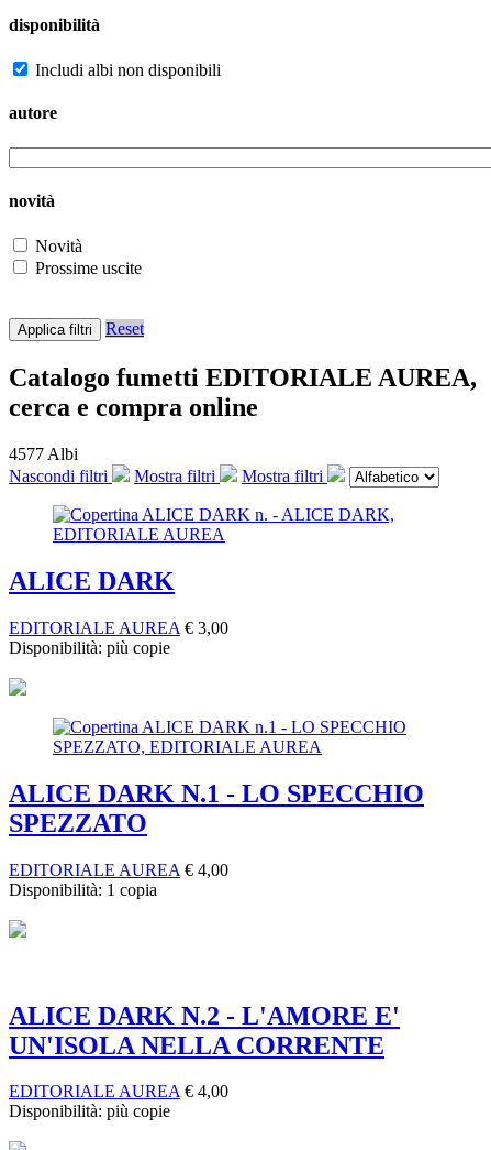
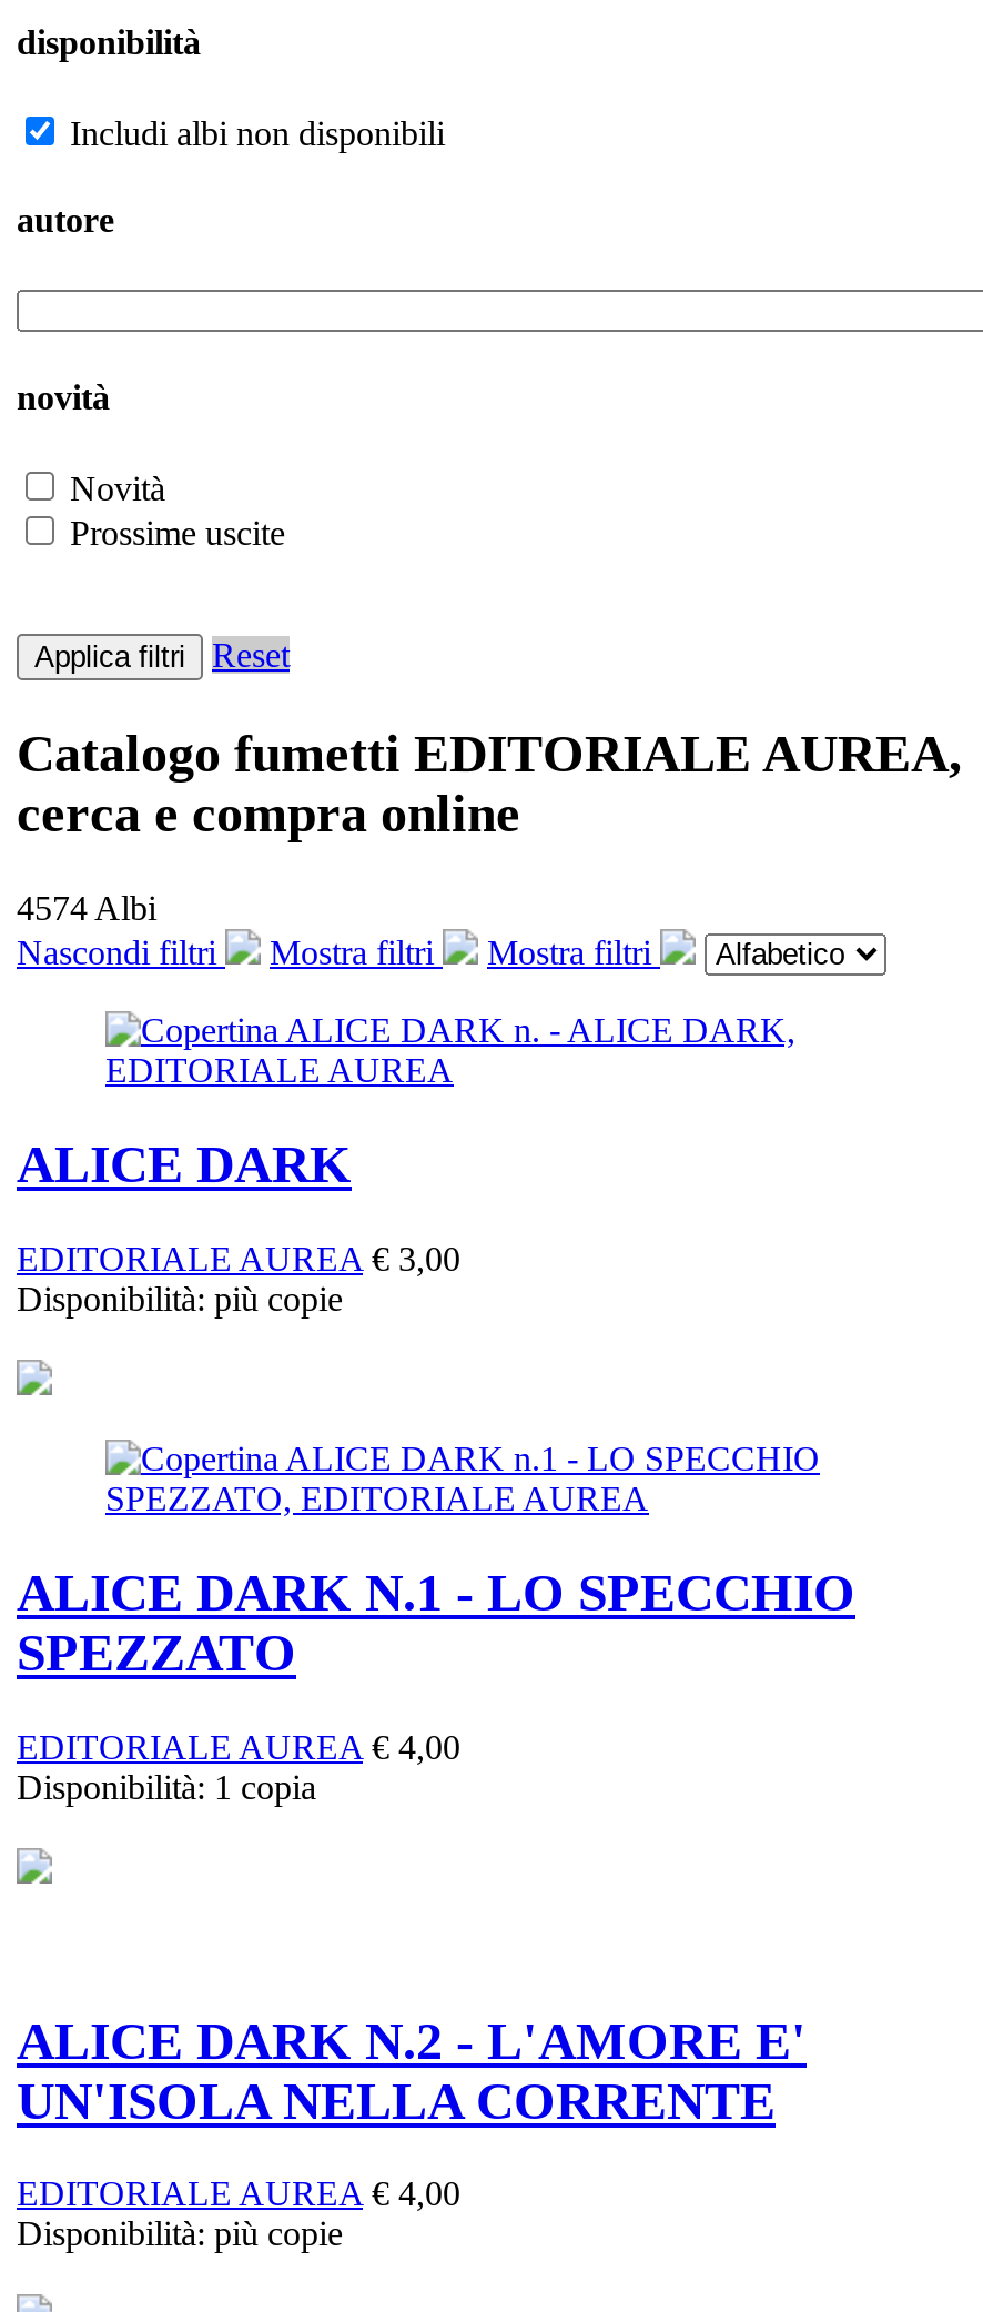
- 4577 Albi
+ 4574 Albi
